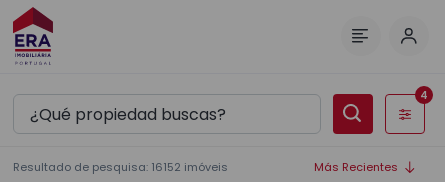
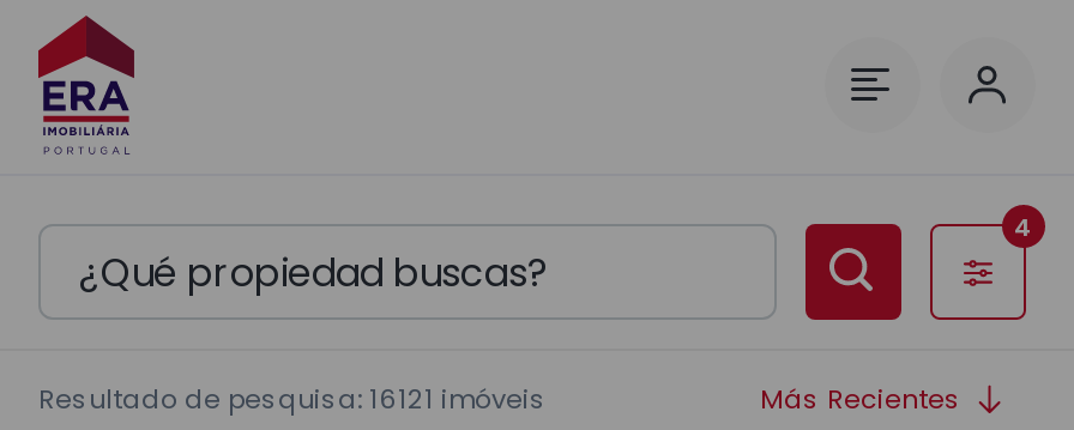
- Resultado de pesquisa 16152 imóveis
+ Resultado de pesquisa 16121 imóveis
